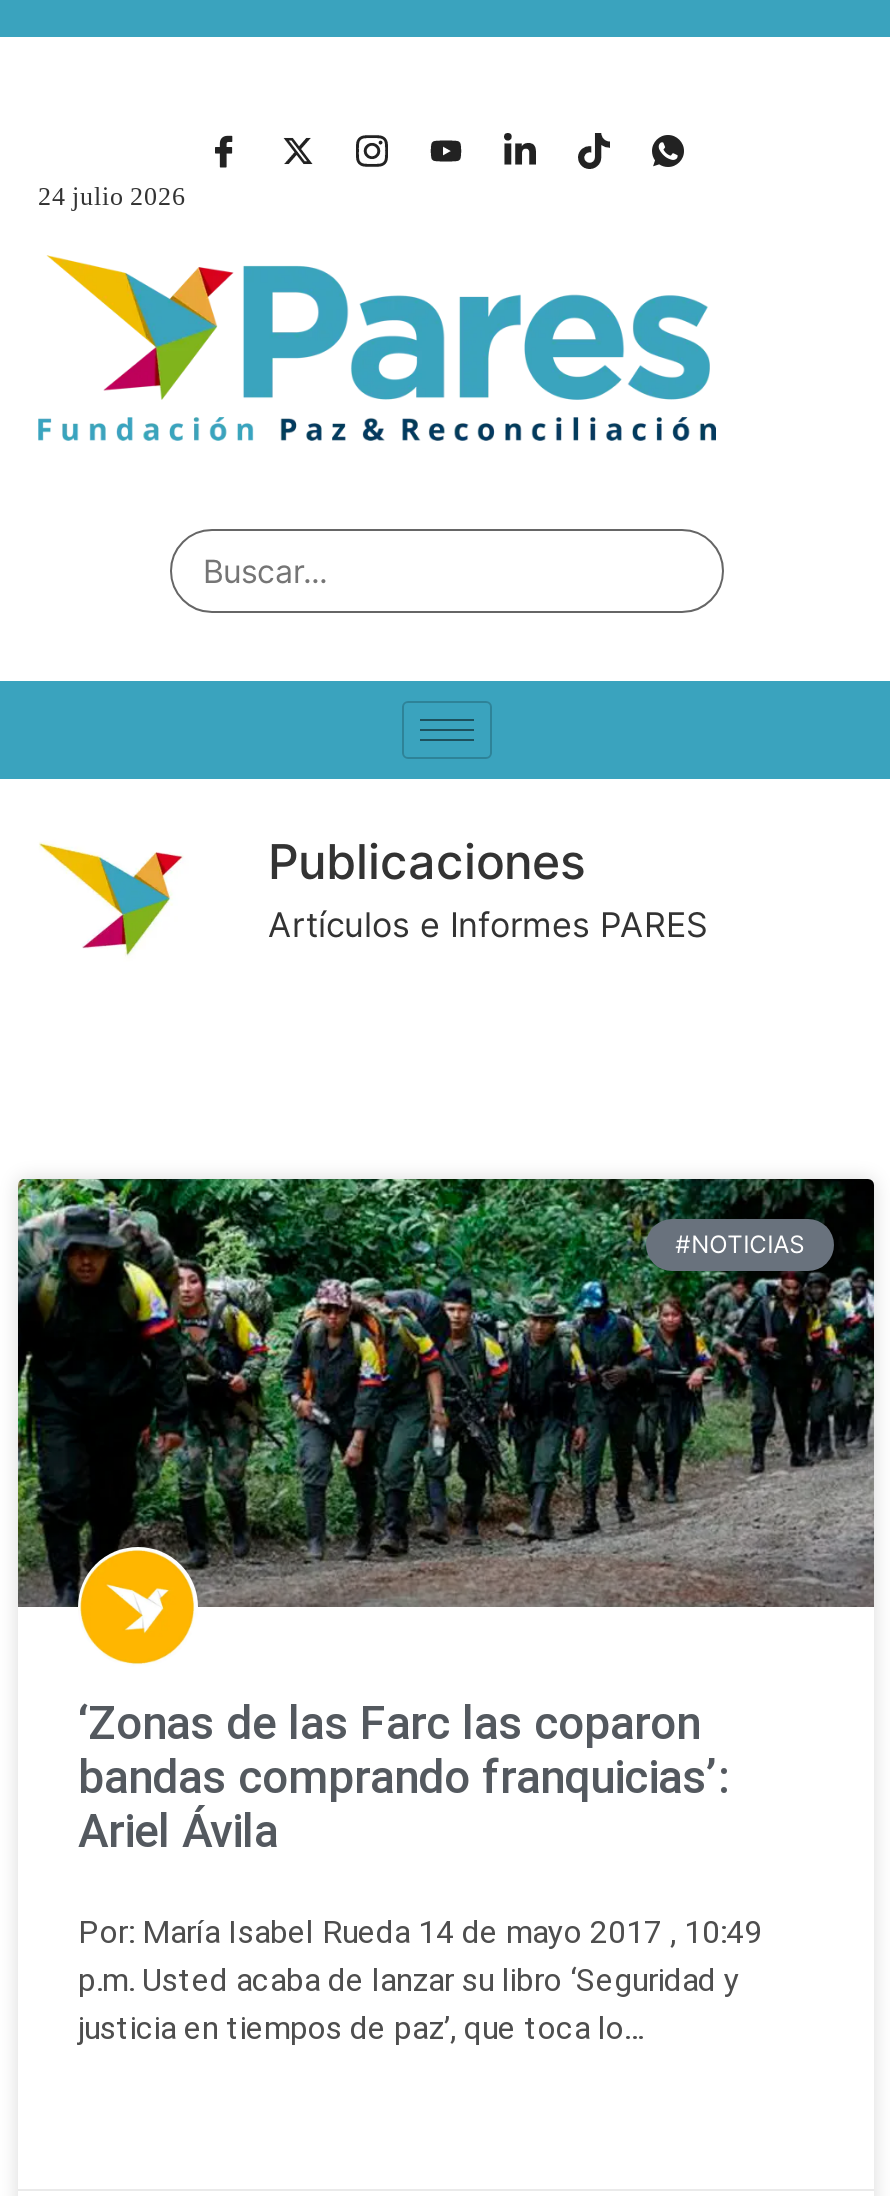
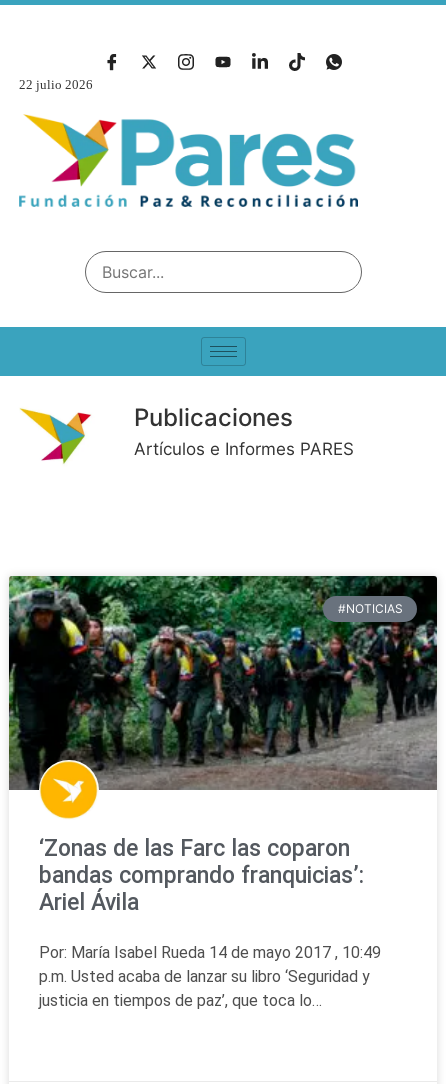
- 24 julio 2026
+ 22 julio 2026
